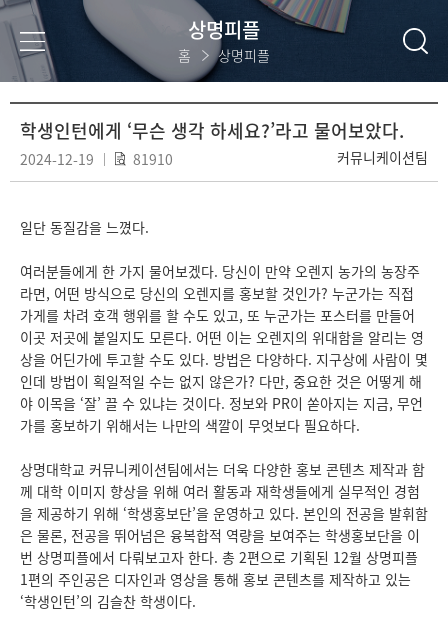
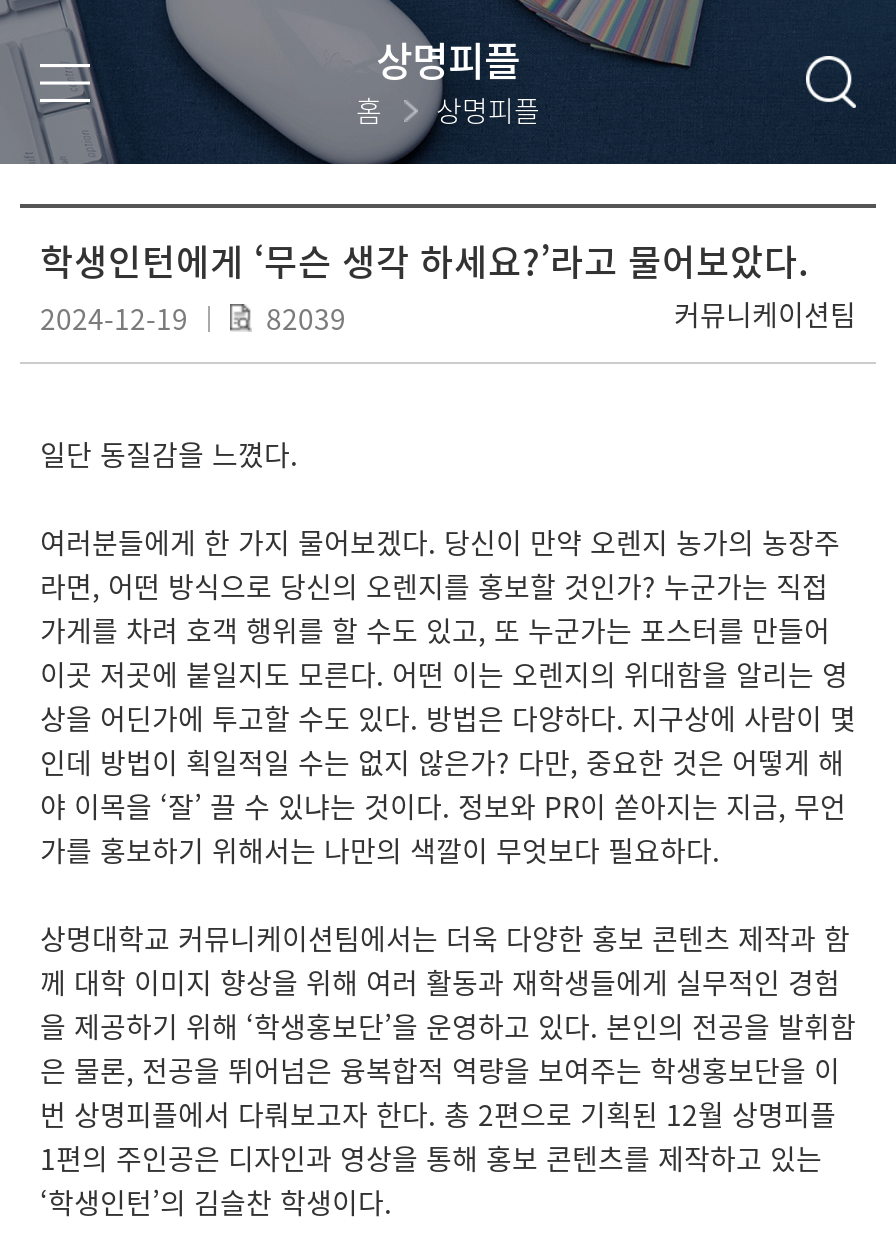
- 2024-12-19 81910
+ 2024-12-19 82039
